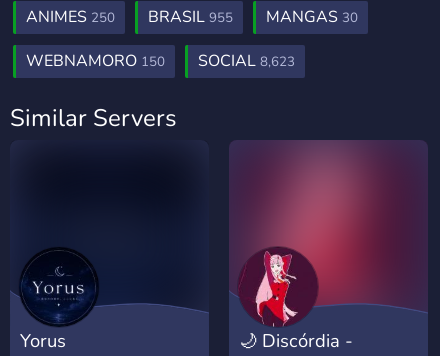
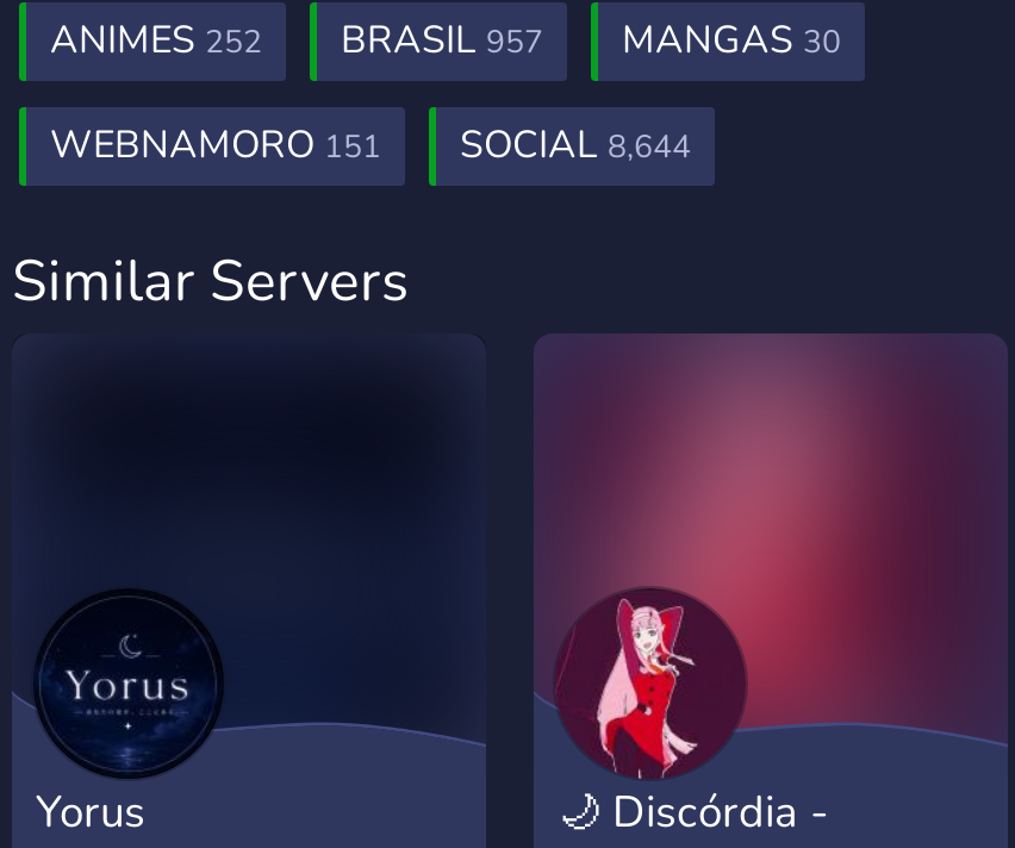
- ANIMES 250
+ ANIMES 252

- BRASIL 955
+ BRASIL 957

- WEBNAMORO 150
+ WEBNAMORO 151

- SOCIAL 8,623
+ SOCIAL 8,644
